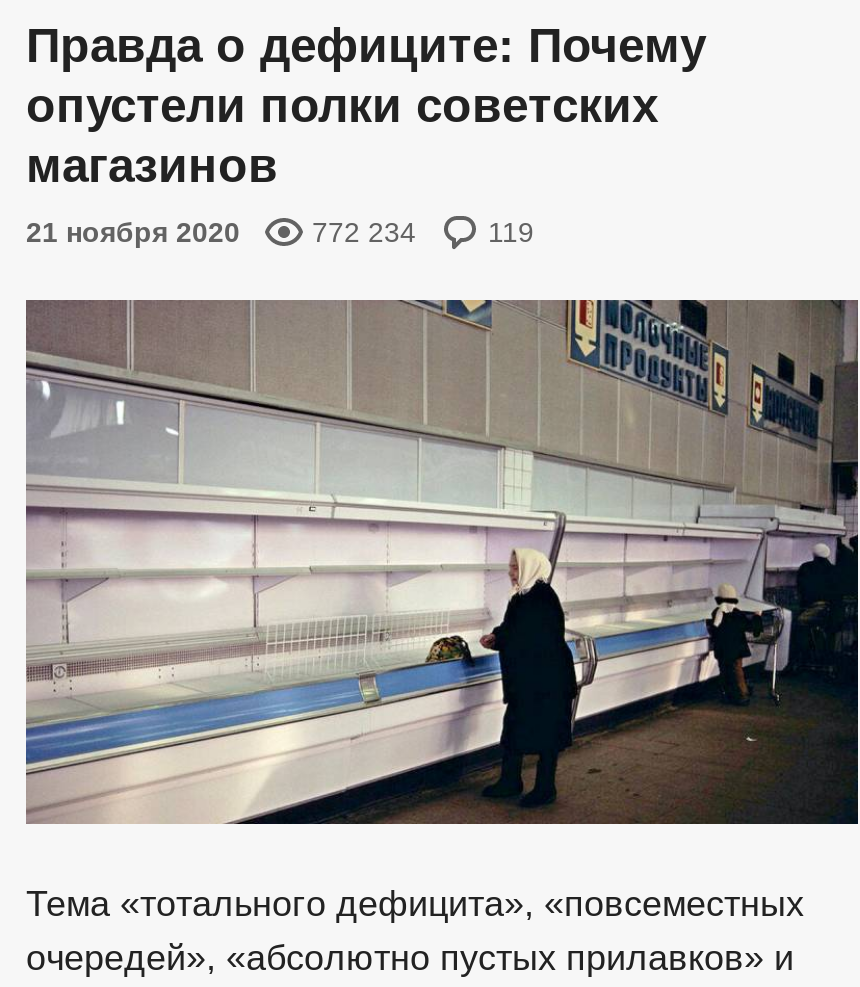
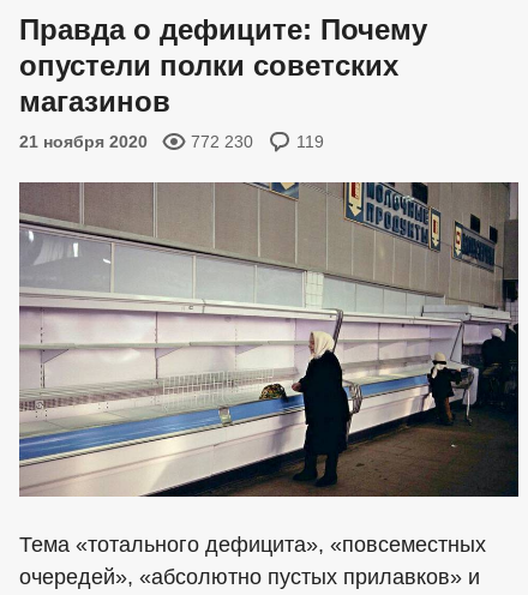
- 772 234
+ 772 230
